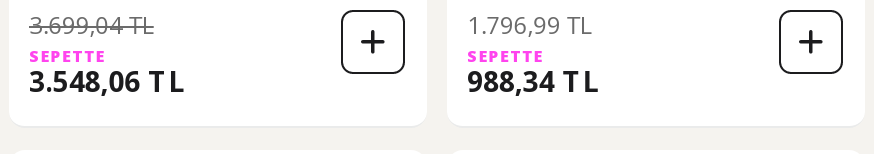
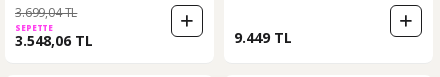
- 1.796,99 TL
- SEPETTE
- 988,34 TL
+ 9.449 TL
